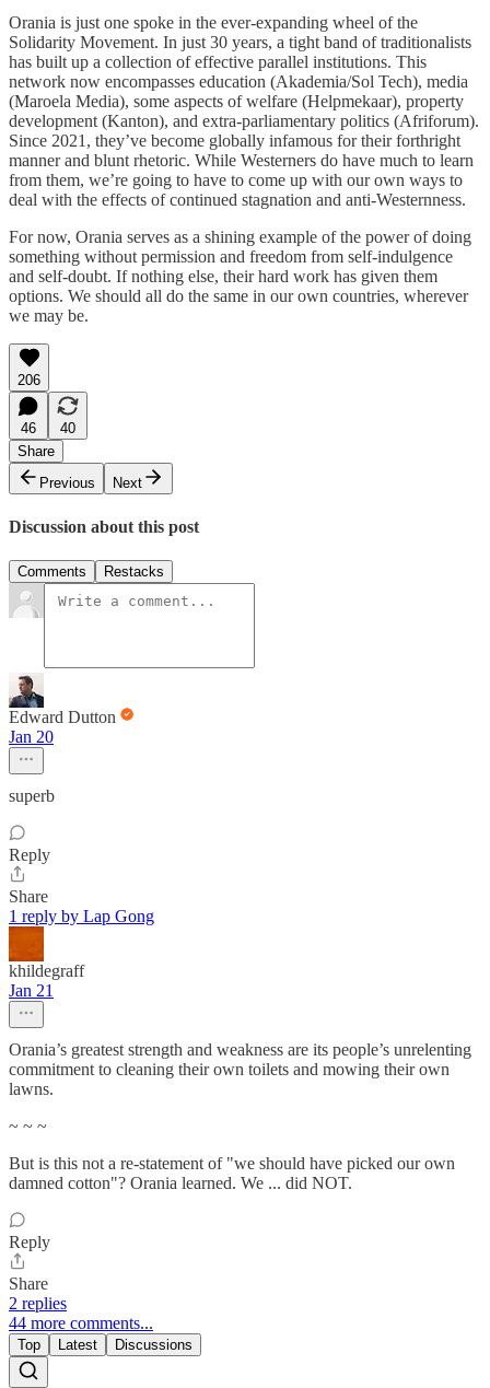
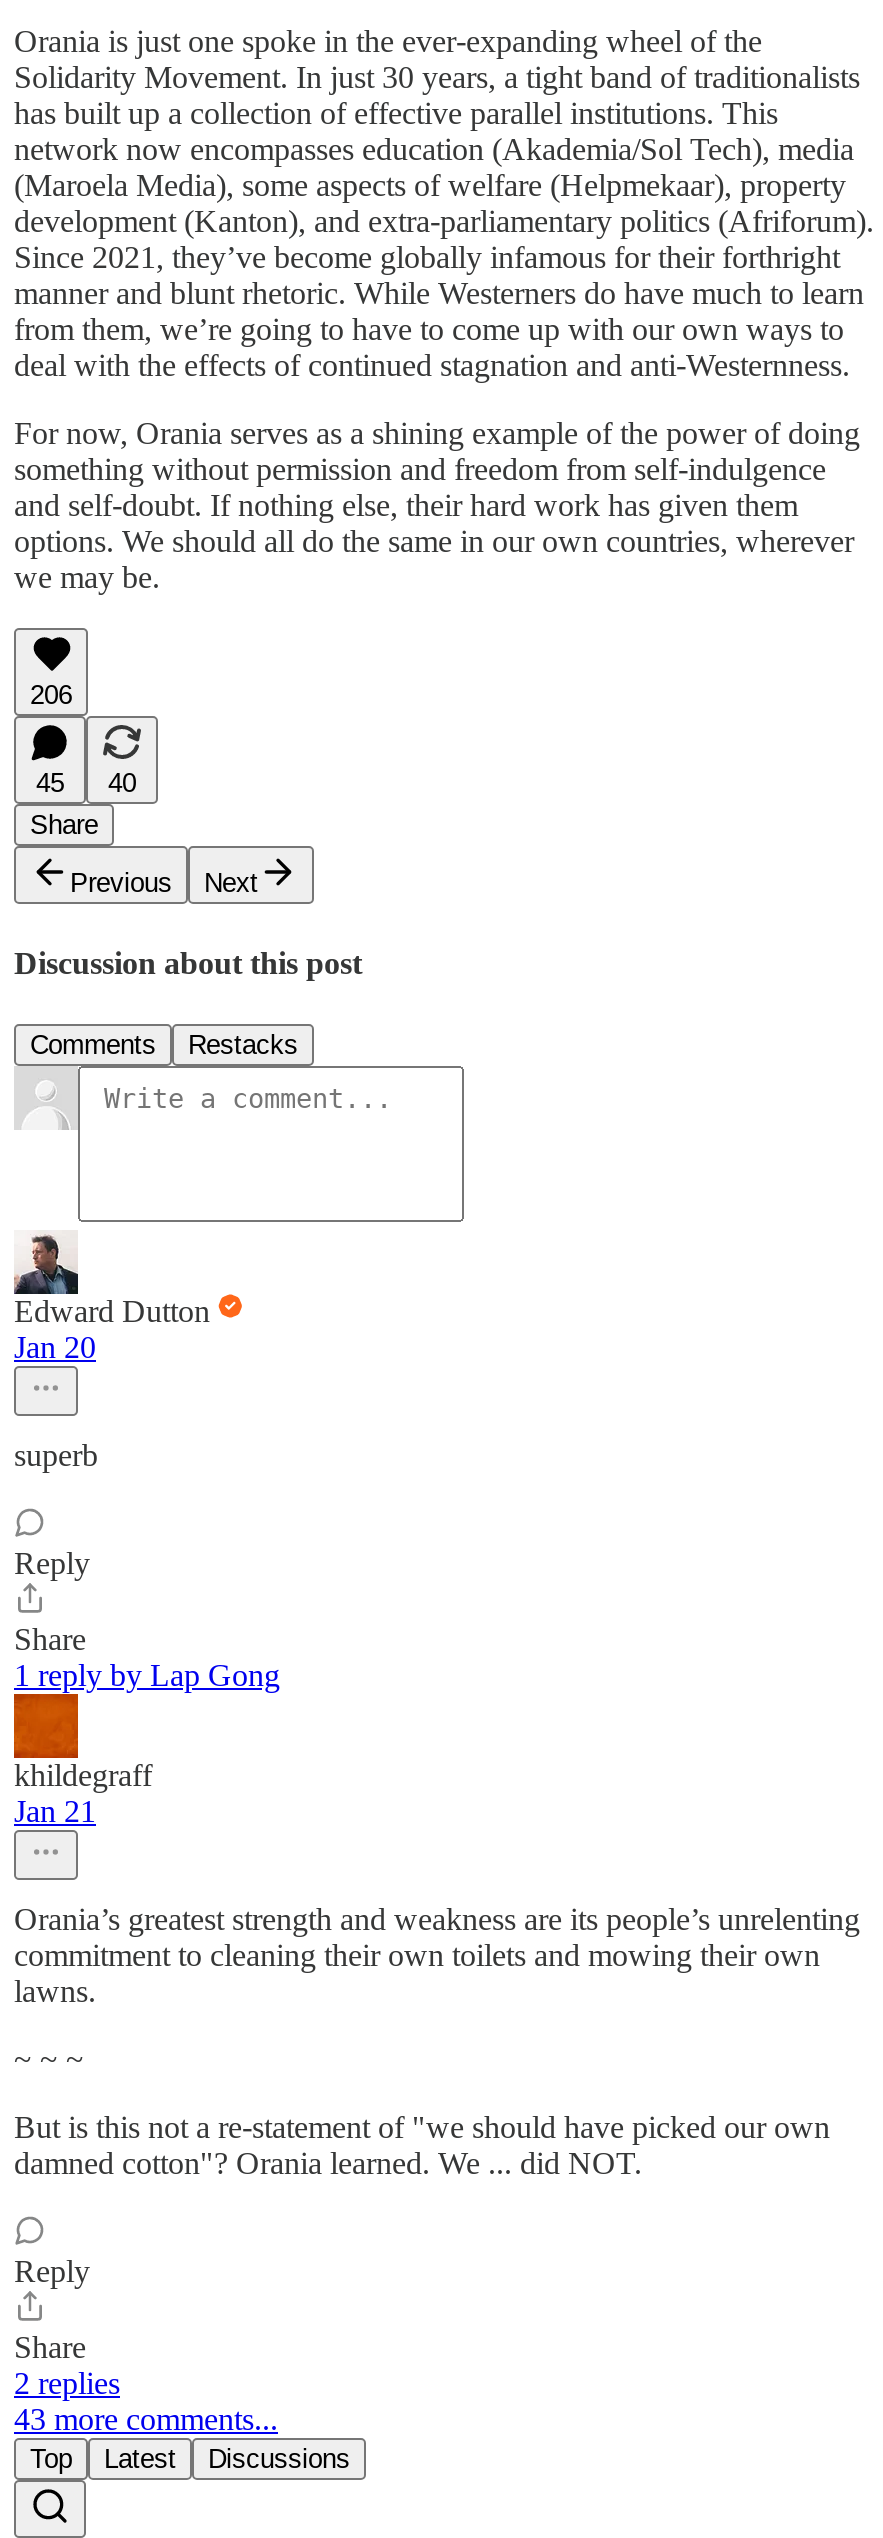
- 46 40
+ 45 40

- 44 more comments...
+ 43 more comments...
